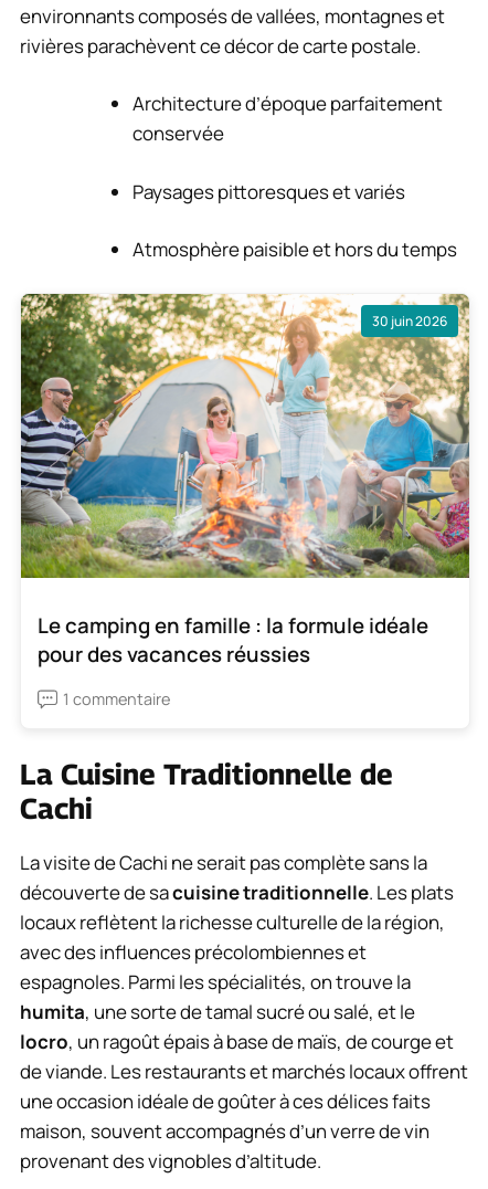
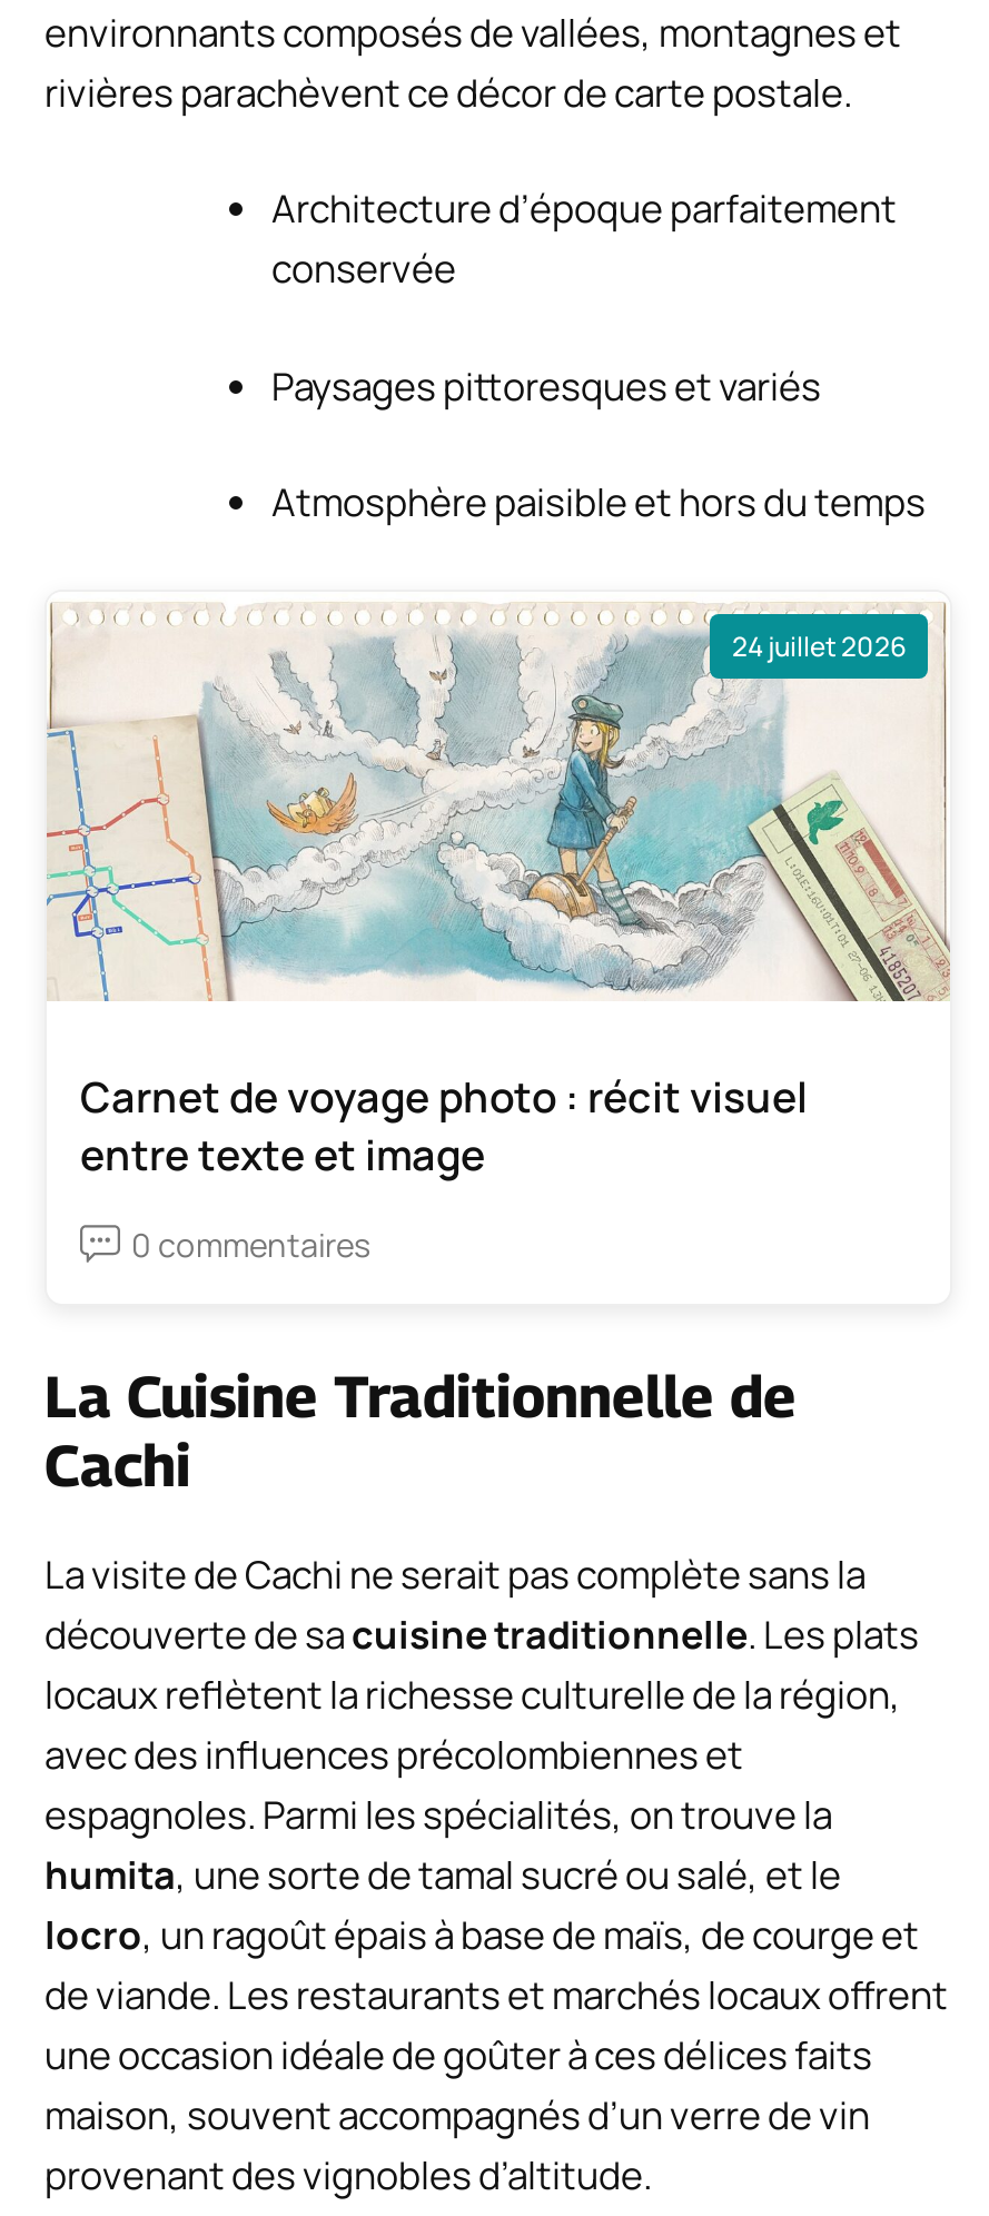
- [image]
- 30 juin 2026
+ [image]
+ 24 juillet 2026

- Le camping en famille : la formule idéale
- pour des vacances réussies
+ Carnet de voyage photo : récit visuel
+ entre texte et image

- 1 commentaire
+ 0 commentaires
